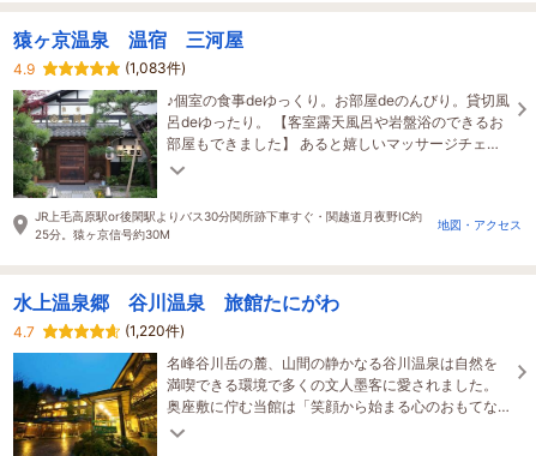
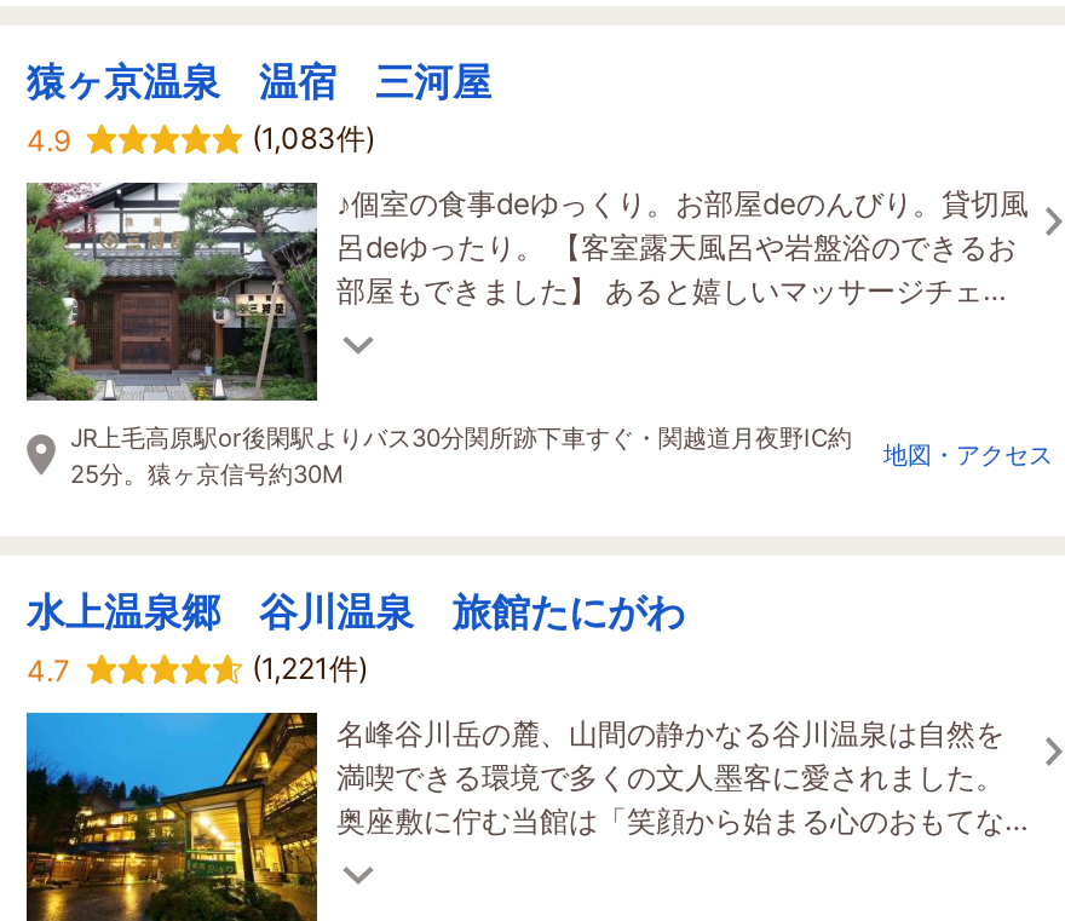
- (1,220件)
+ (1,221件)
